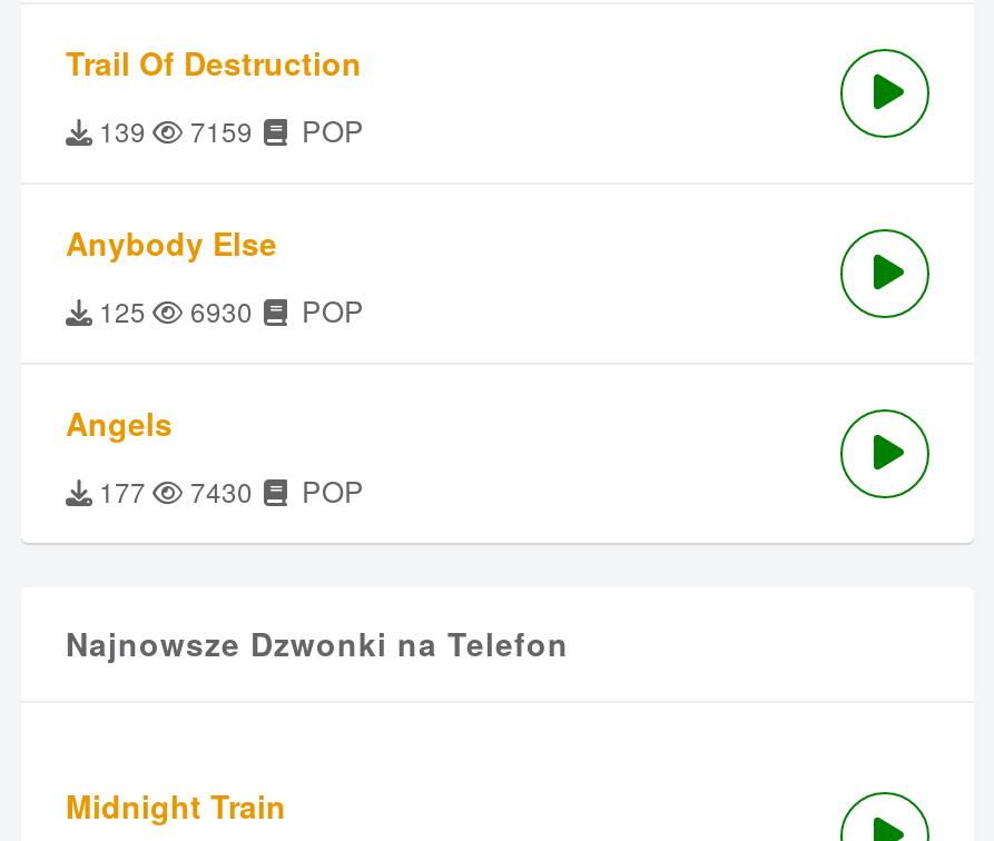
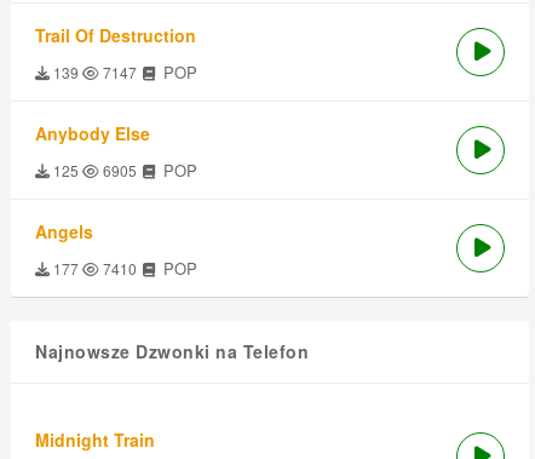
- 139 7159 POP
+ 139 7147 POP

- 125 6930 POP
+ 125 6905 POP

- 177 7430 POP
+ 177 7410 POP
